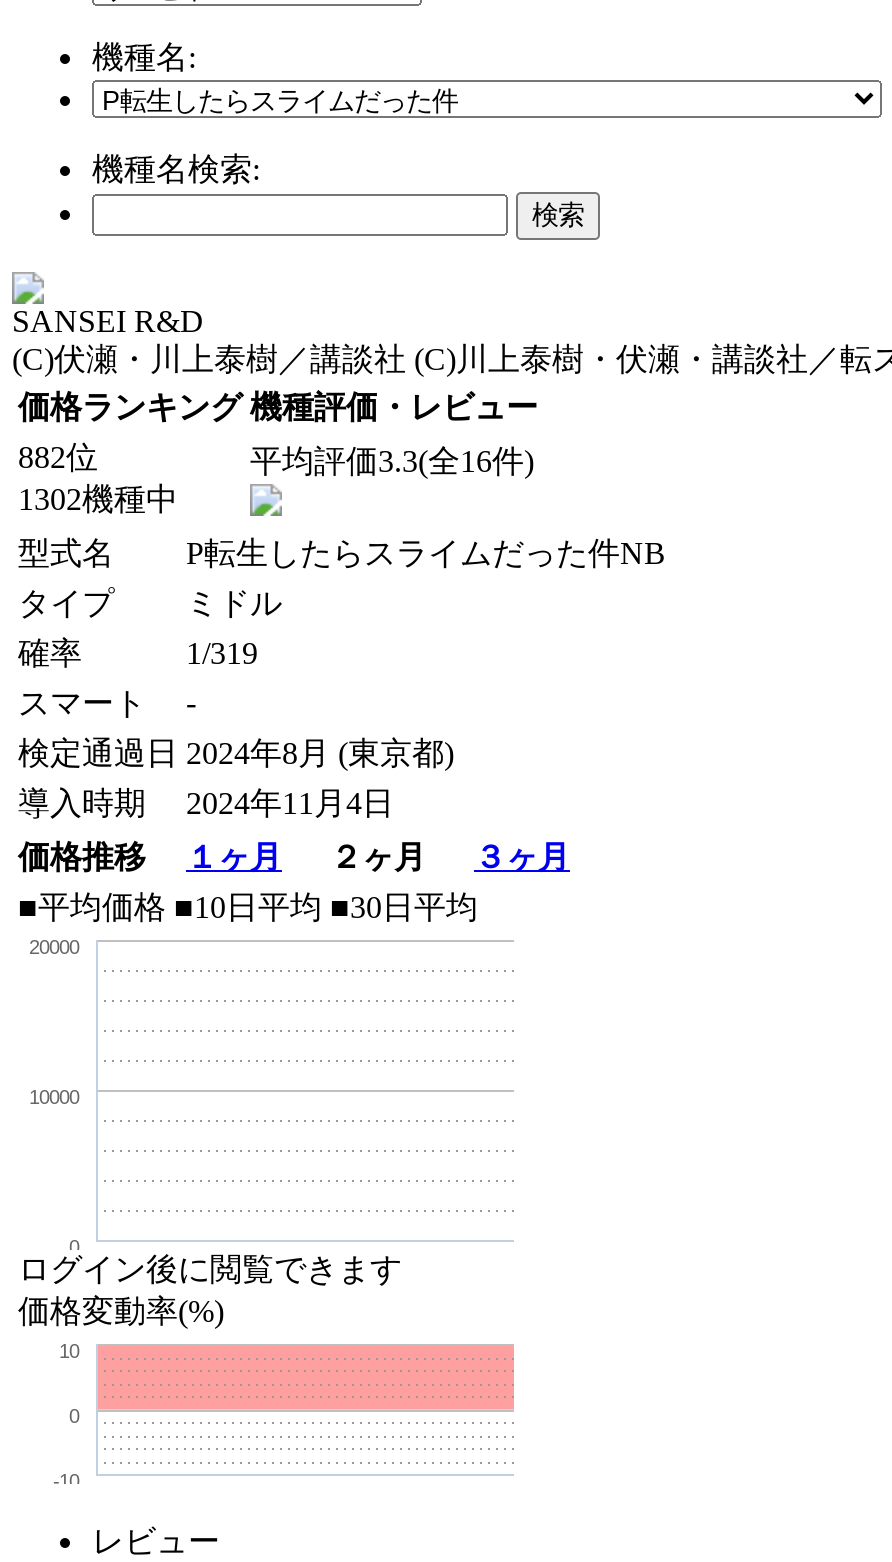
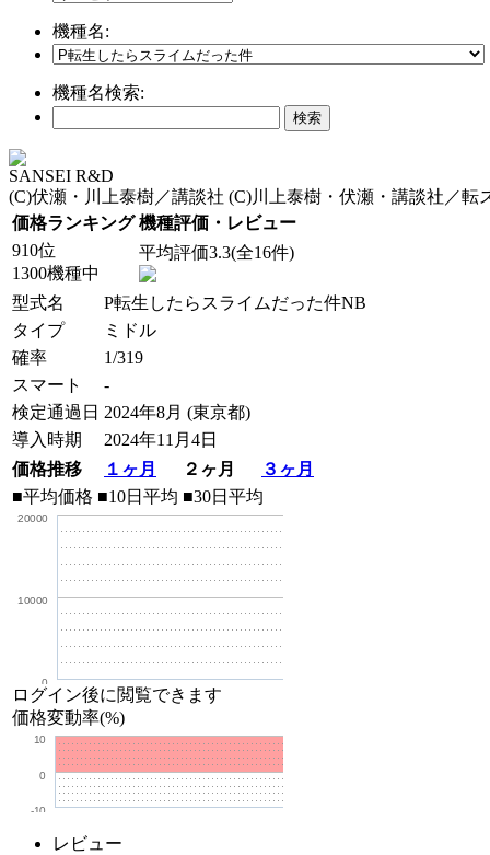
- 882位
+ 910位

- 1302機種中
+ 1300機種中
